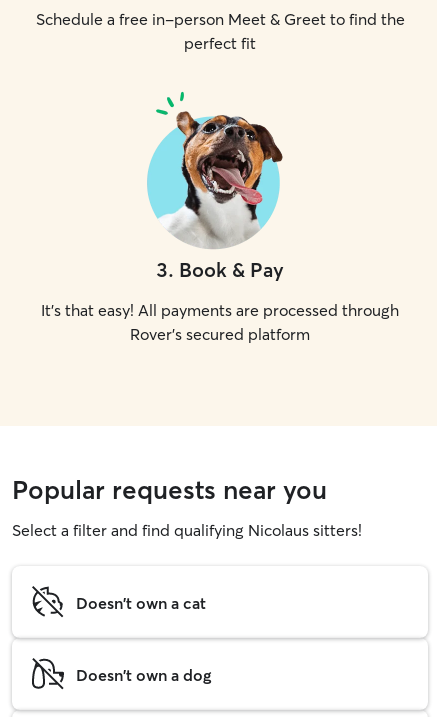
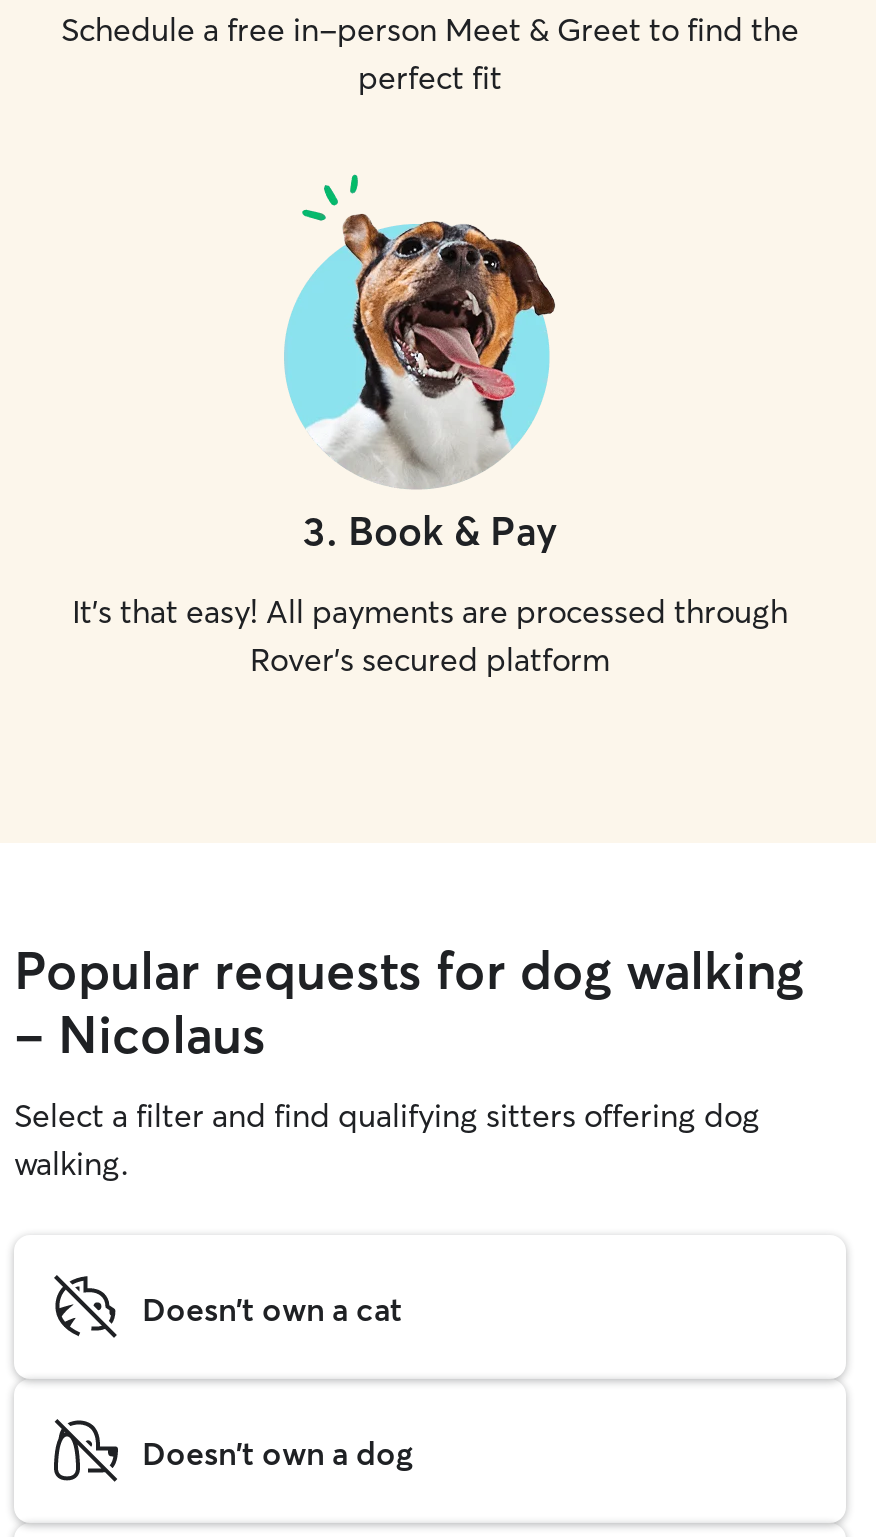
- Popular requests near you
- Select a filter and find qualifying Nicolaus sitters!
+ Popular requests for dog walking
+ - Nicolaus
+ Select a filter and find qualifying sitters offering dog
+ walking.
